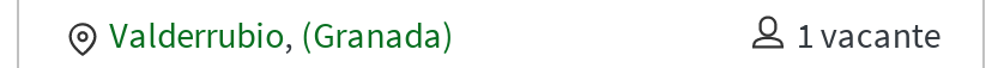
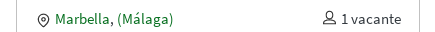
- Valderrubio, (Granada)
+ Marbella, (Málaga)
